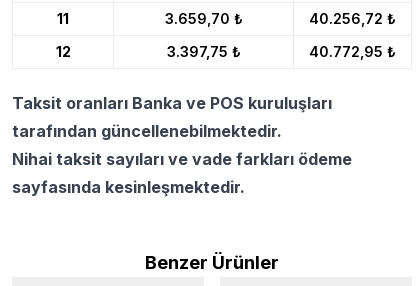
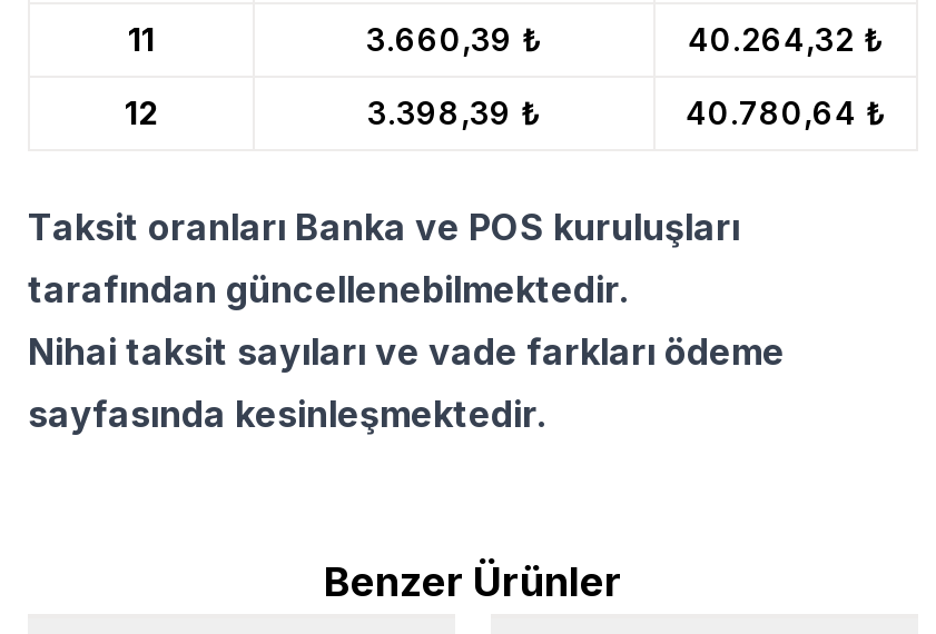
- 3.659,70 ₺
+ 3.660,39 ₺

- 40.256,72 ₺
+ 40.264,32 ₺

- 3.397,75 ₺
+ 3.398,39 ₺

- 40.772,95 ₺
+ 40.780,64 ₺
